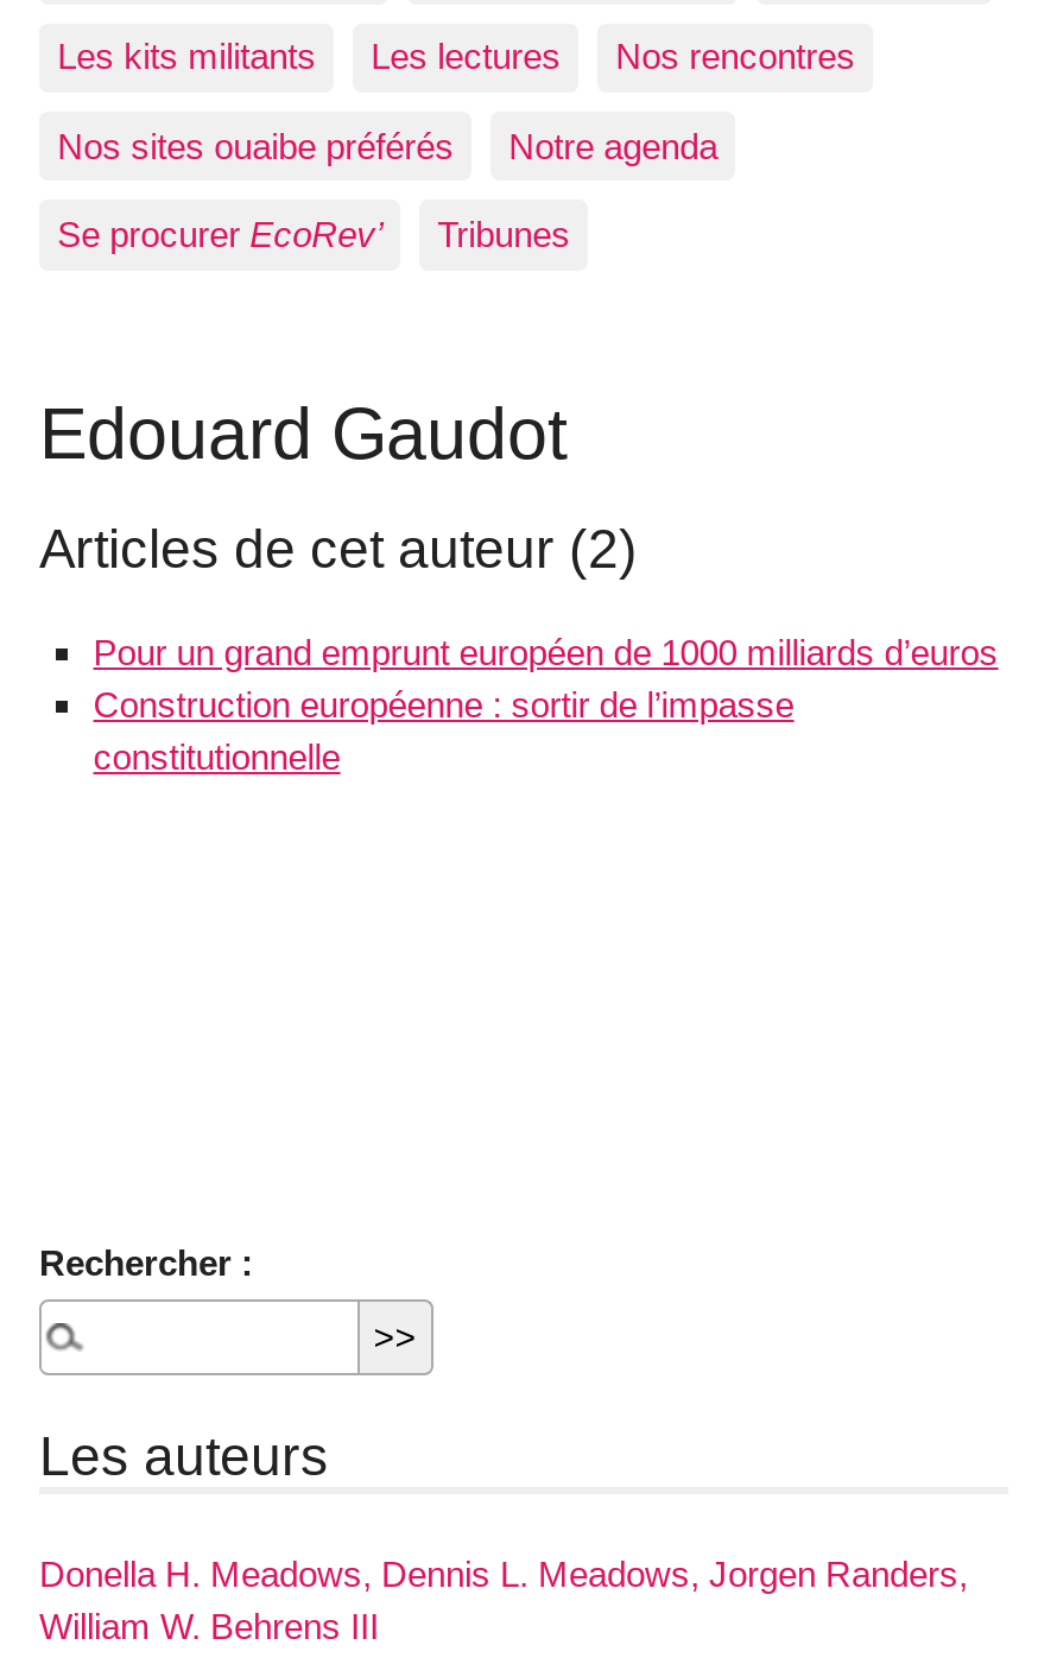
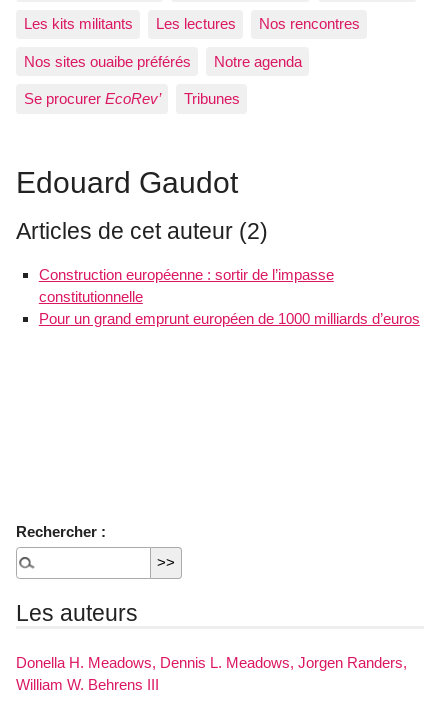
moved down: Pour un grand emprunt européen de 1000 milliards d’euros

moved up: Construction européenne : sortir de l’impasse | constitutionnelle
